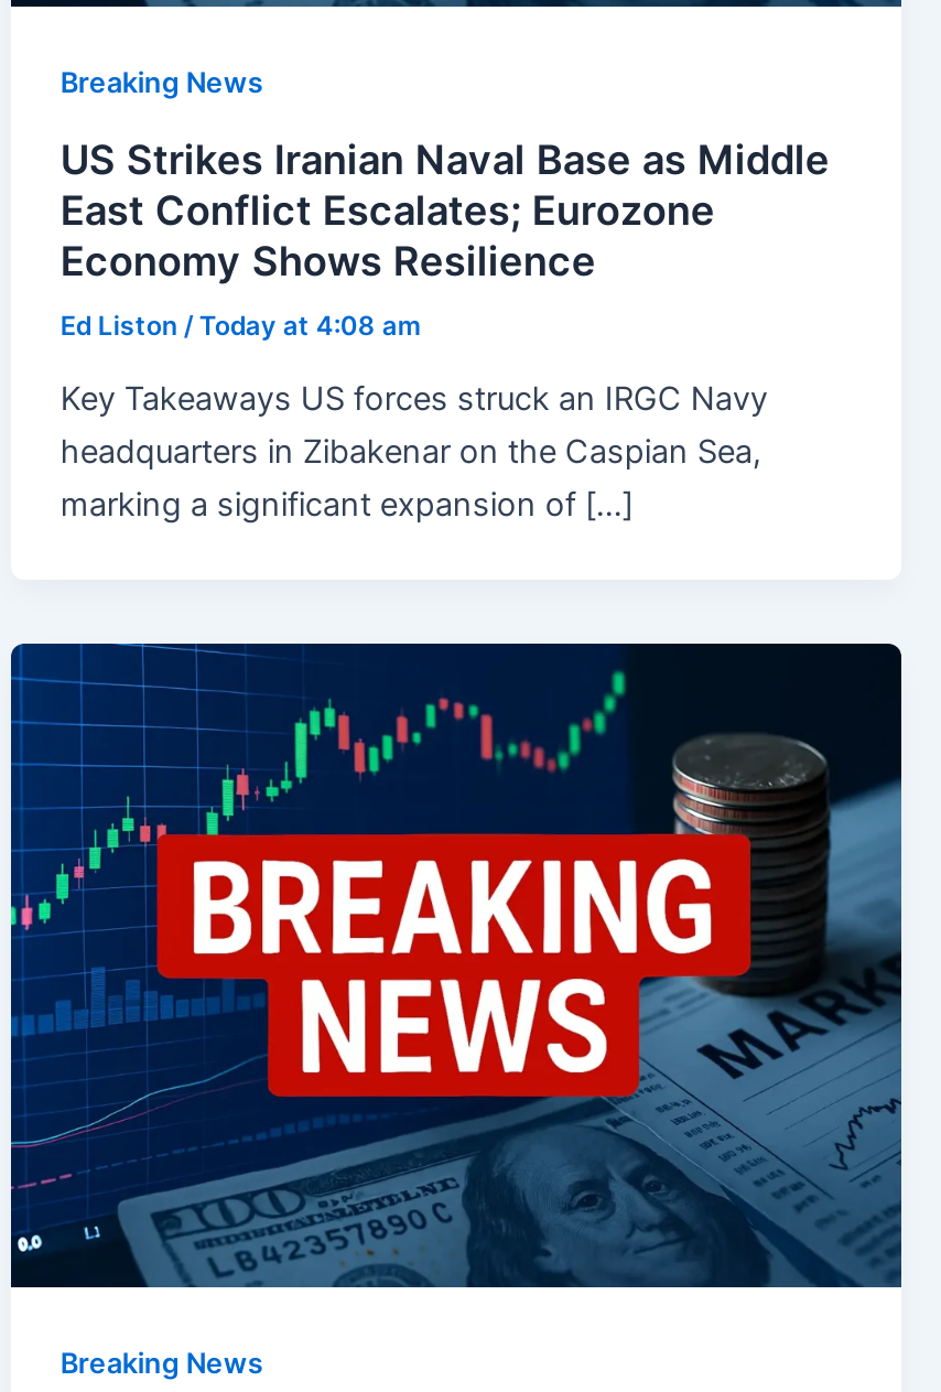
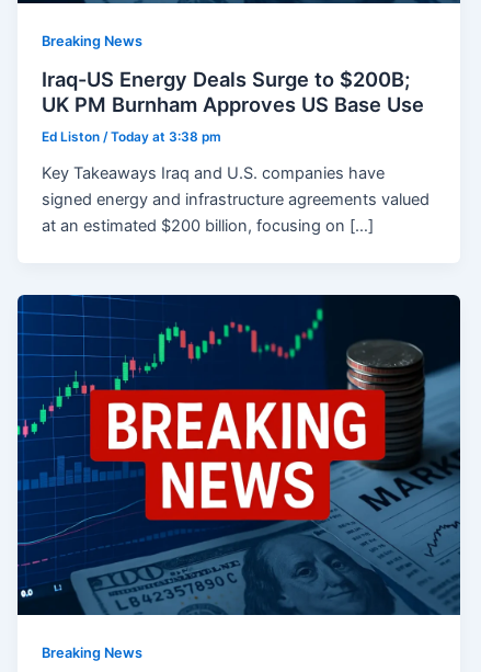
- US Strikes Iranian Naval Base as Middle
- East Conflict Escalates; Eurozone
- Economy Shows Resilience
+ Iraq-US Energy Deals Surge to $200B;
+ UK PM Burnham Approves US Base Use

- Ed Liston / Today at 4:08 am
+ Ed Liston / Today at 3:38 pm

- Key Takeaways US forces struck an IRGC Navy
- headquarters in Zibakenar on the Caspian Sea,
- marking a significant expansion of […]
+ Key Takeaways Iraq and U.S. companies have
+ signed energy and infrastructure agreements valued
+ at an estimated $200 billion, focusing on […]
